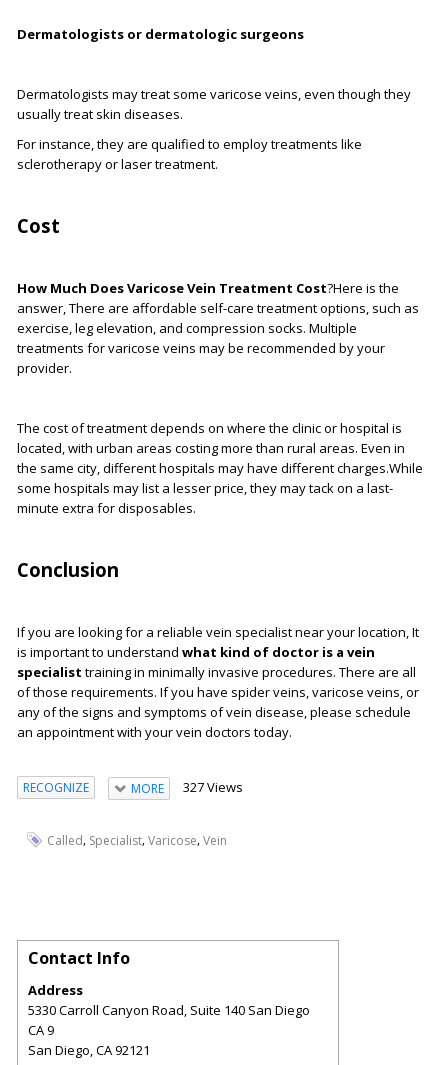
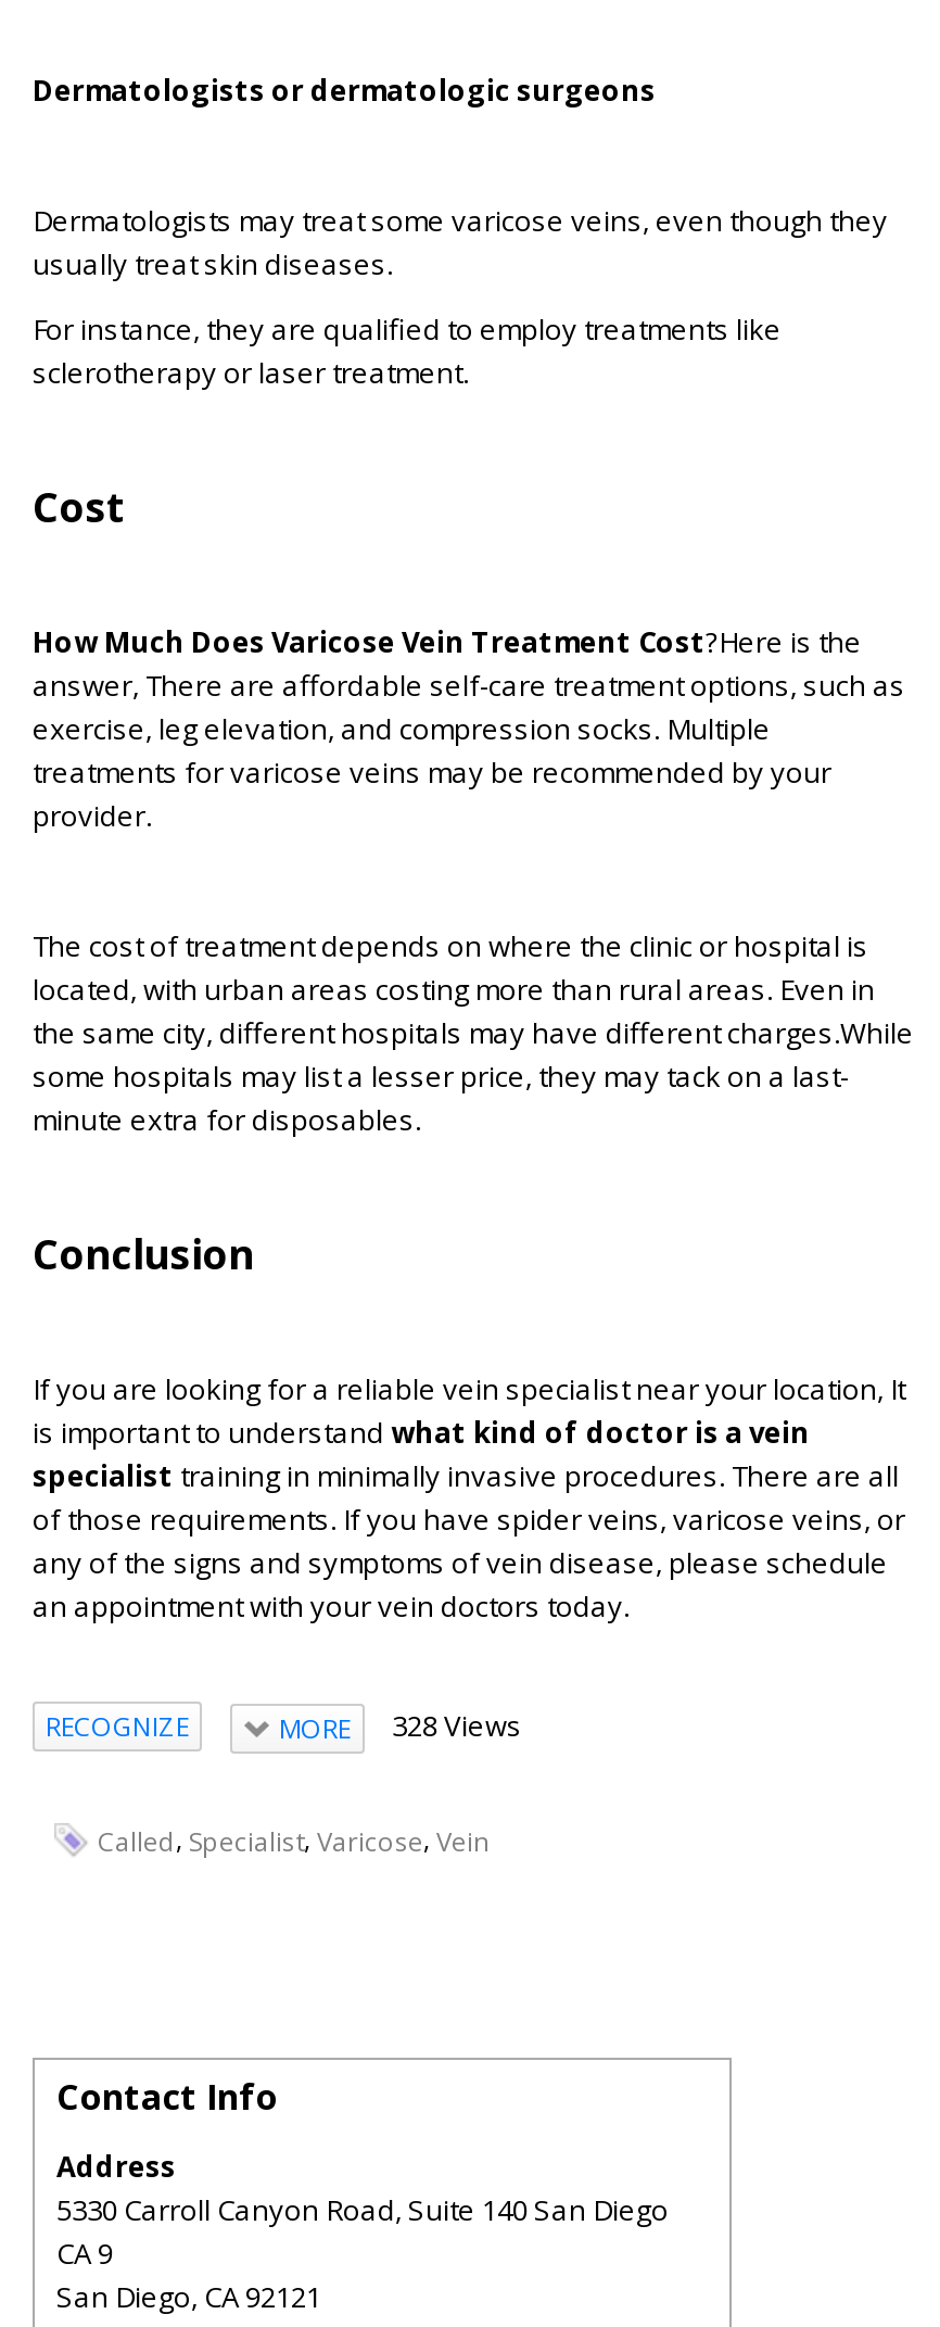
- MORE 327 Views
+ MORE 328 Views
